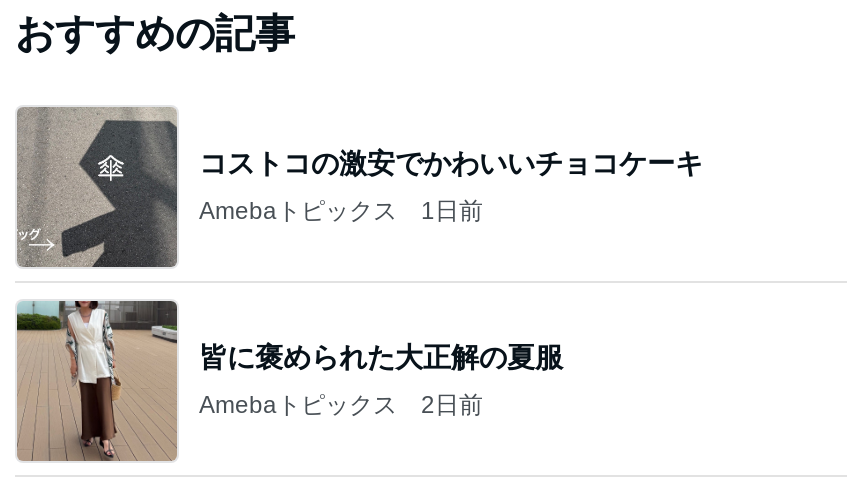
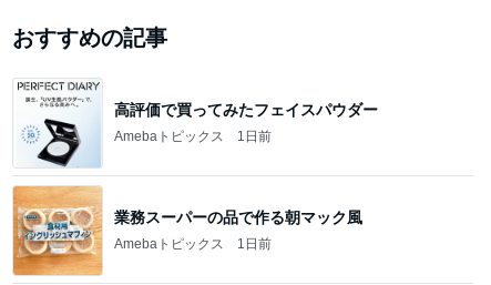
- [image]
- コストコの激安でかわいいチョコケーキ
+ [image]
+ 高評価で買ってみたフェイスパウダー

- [image]
- 皆に褒められた大正解の夏服
+ [image]
+ 業務スーパーの品で作る朝マック風

- Amebaトピックス 2日前
+ Amebaトピックス 1日前
